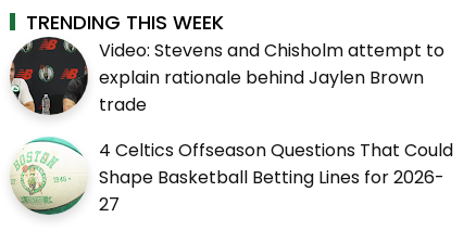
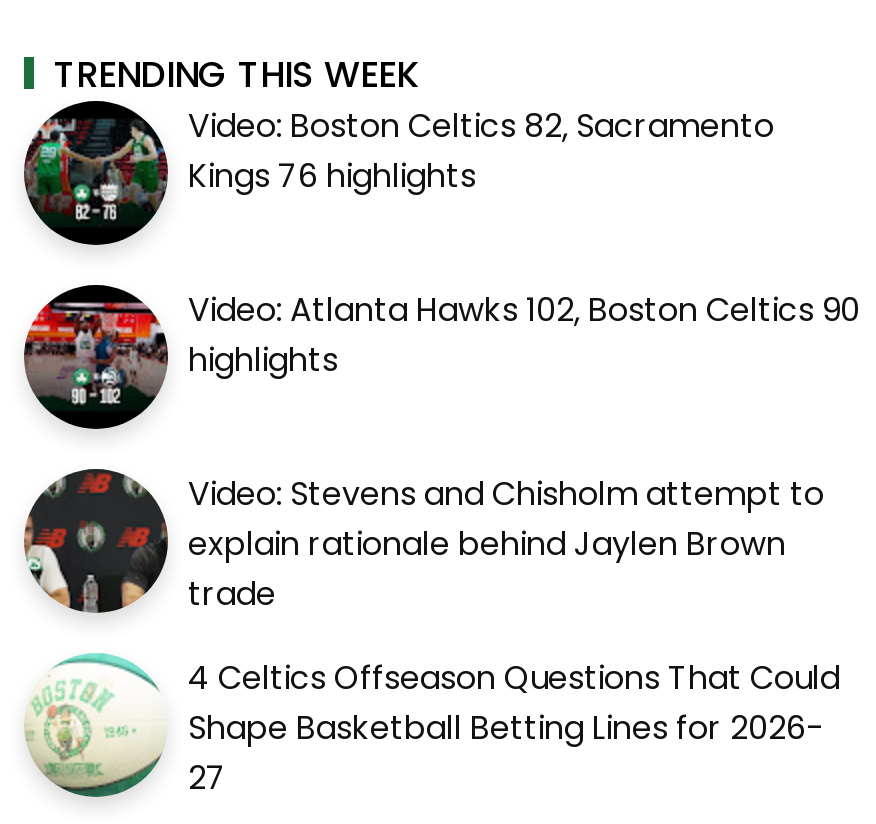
+ [image]

+ [image]
+ Video: Boston Celtics 82, Sacramento
+ Kings 76 highlights
+ Video: Atlanta Hawks 102, Boston Celtics 90
+ highlights
